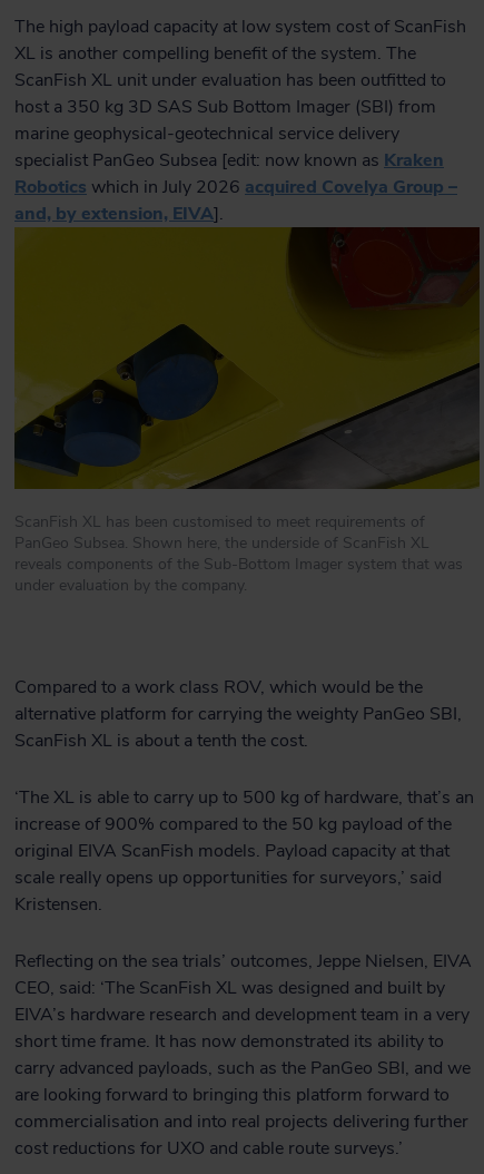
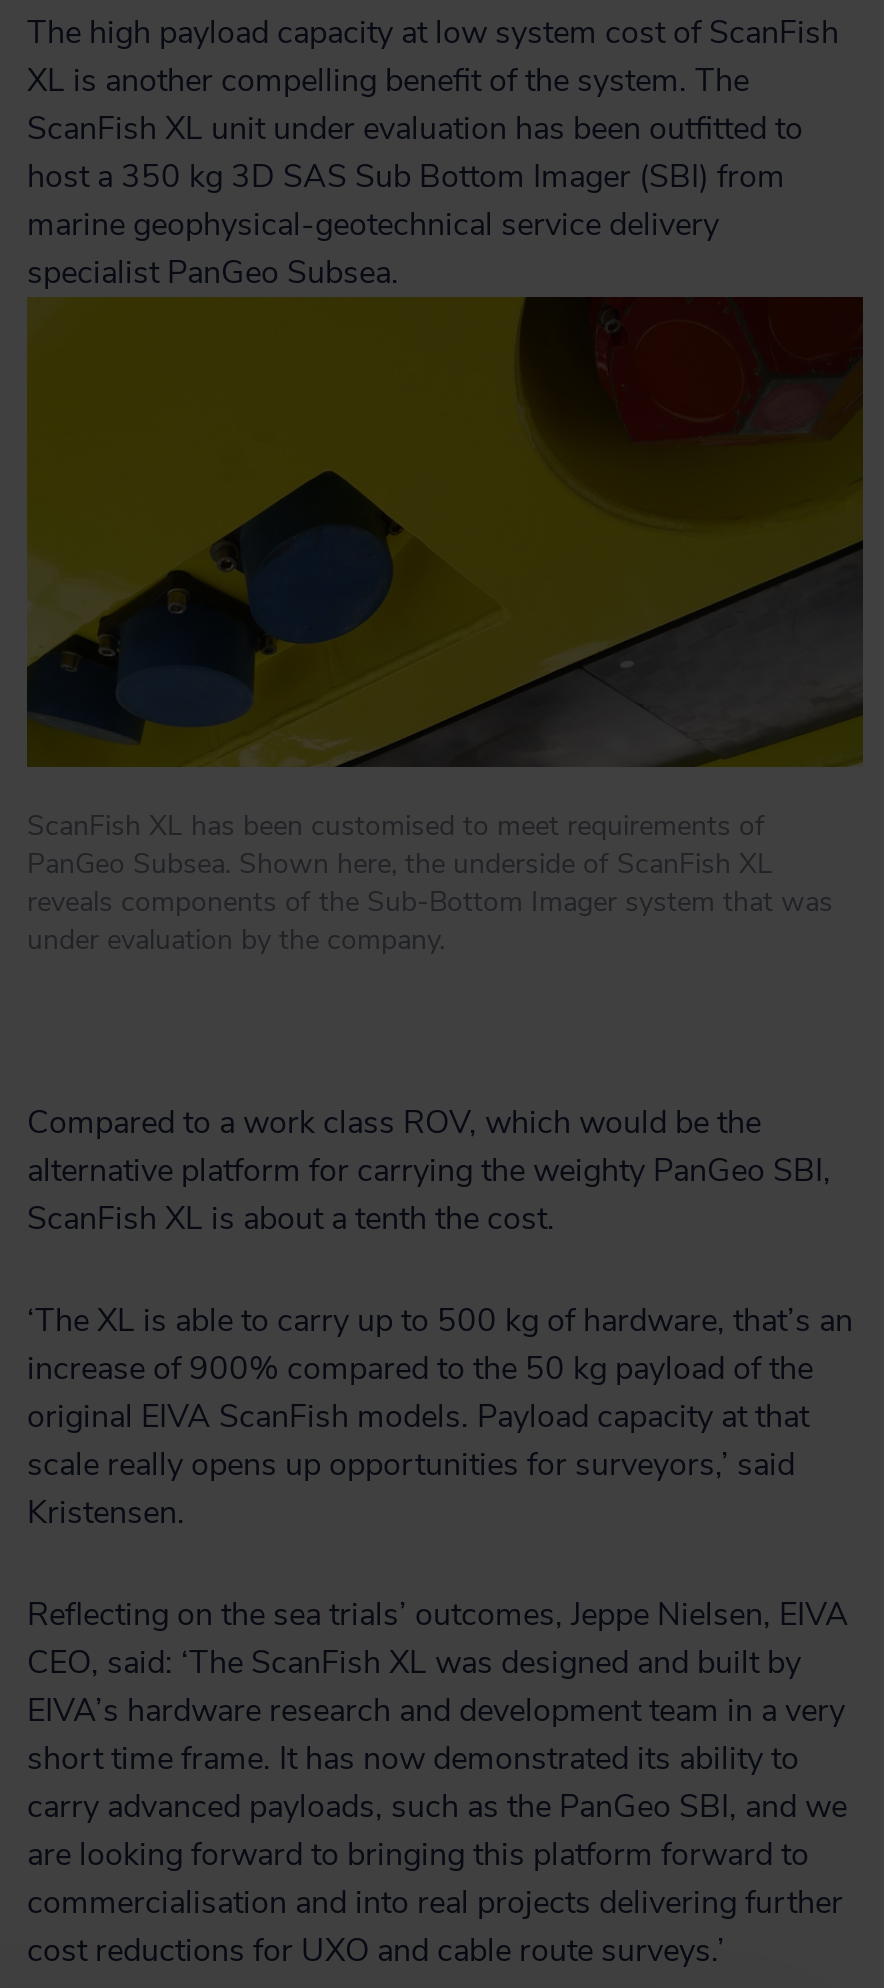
- specialist PanGeo Subsea [edit: now known as Kraken
- Robotics which in July 2026 acquired Covelya Group –
- and, by extension, EIVA].
+ specialist PanGeo Subsea.
